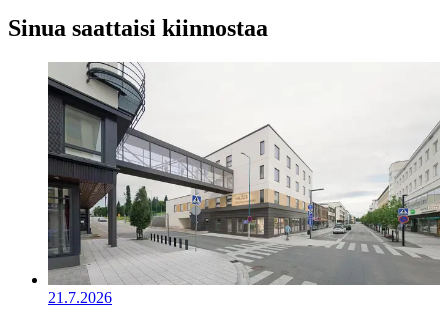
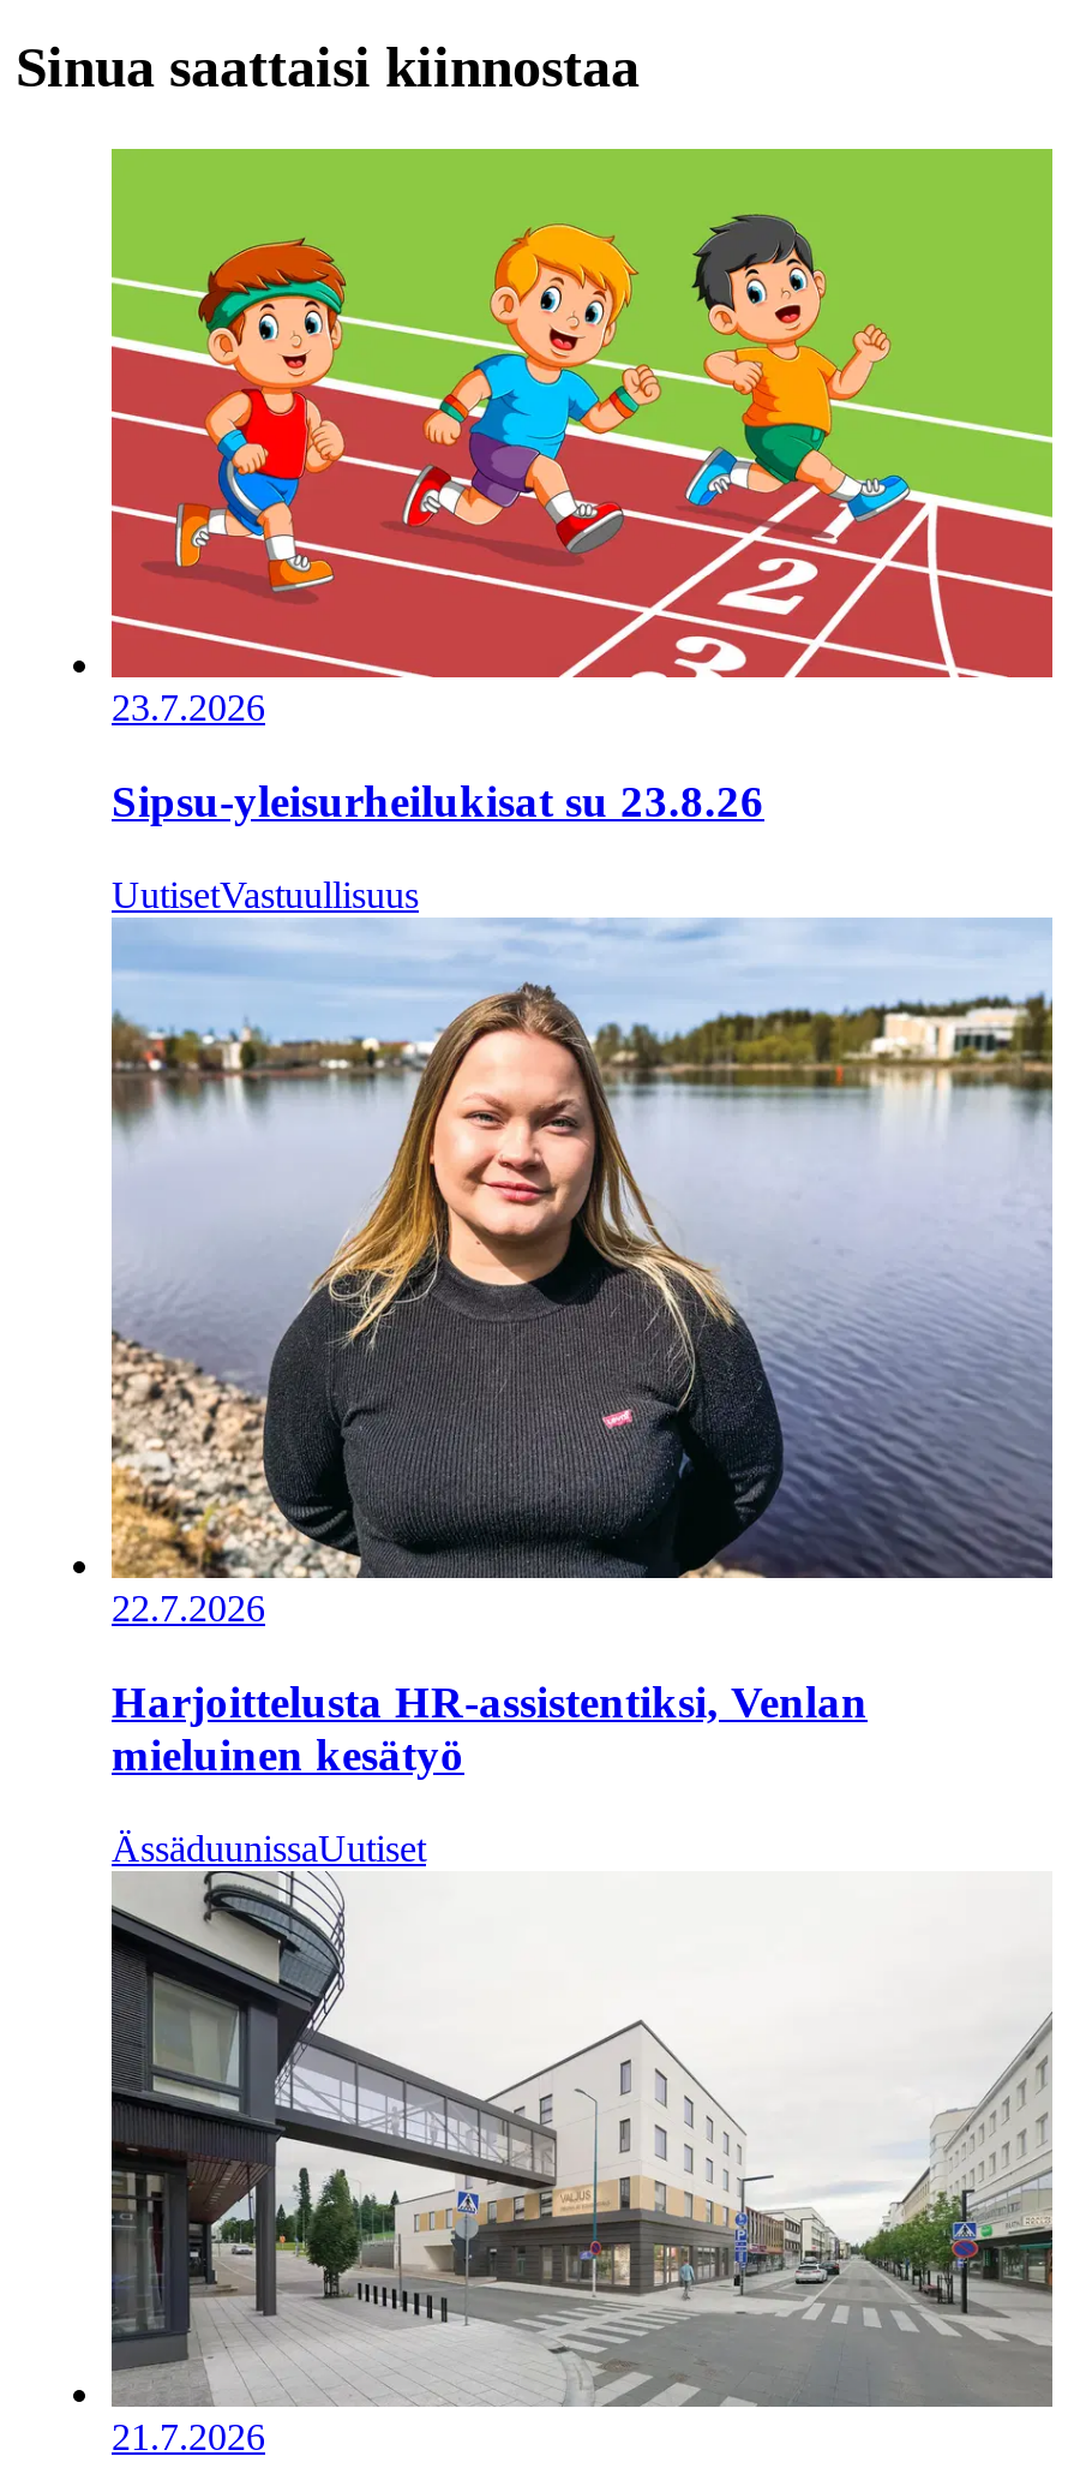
+ [image]
+ 23.7.2026
+ Sipsu-yleisurheilukisat su 23.8.26
+ UutisetVastuullisuus

+ [image]
+ 22.7.2026
+ Harjoittelusta HR-assistentiksi, Venlan
+ mieluinen kesätyö
+ ÄssäduunissaUutiset
